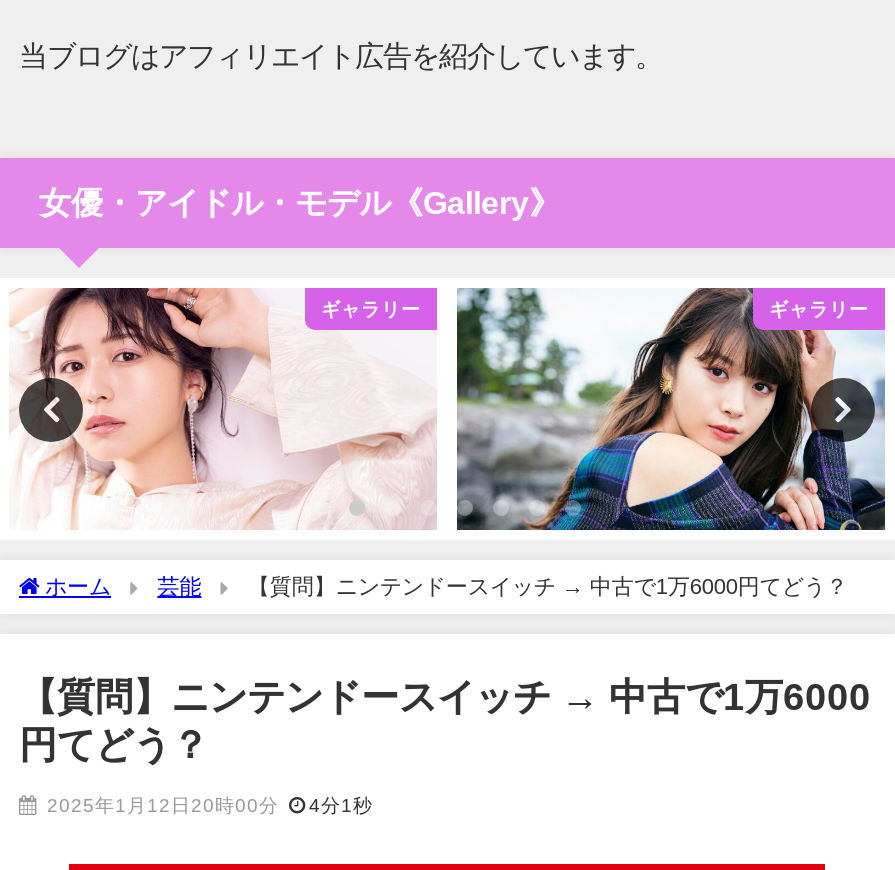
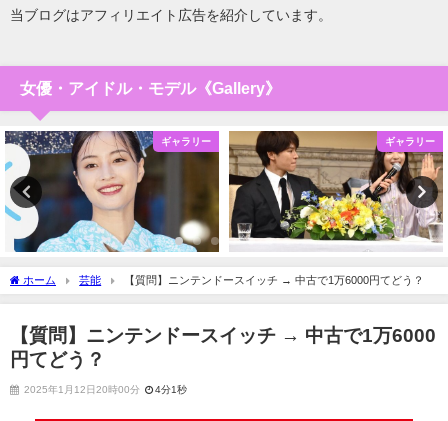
- [image]
+ [image]

- [image]
+ [image]
